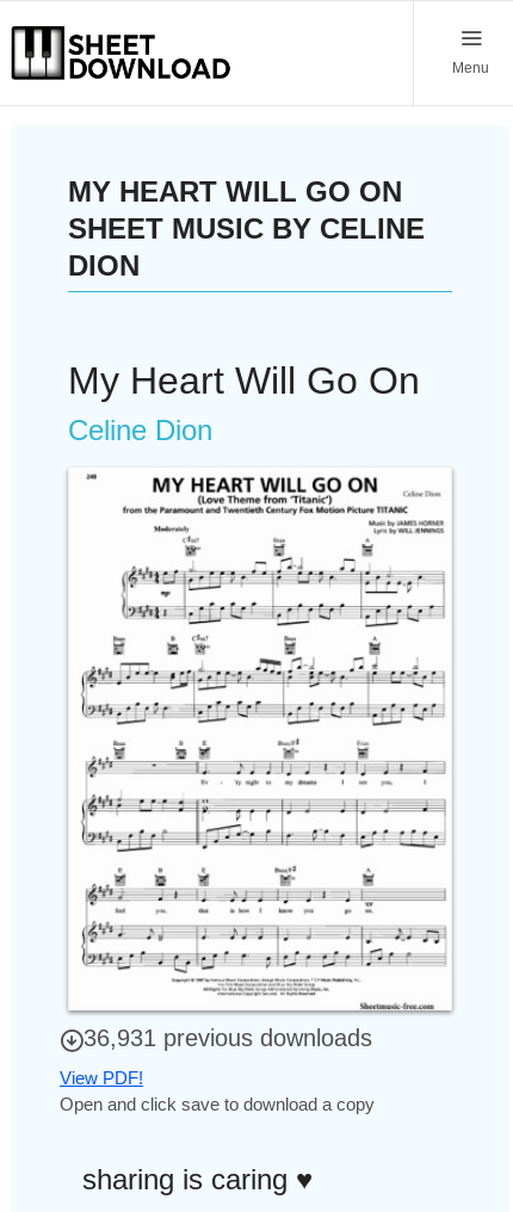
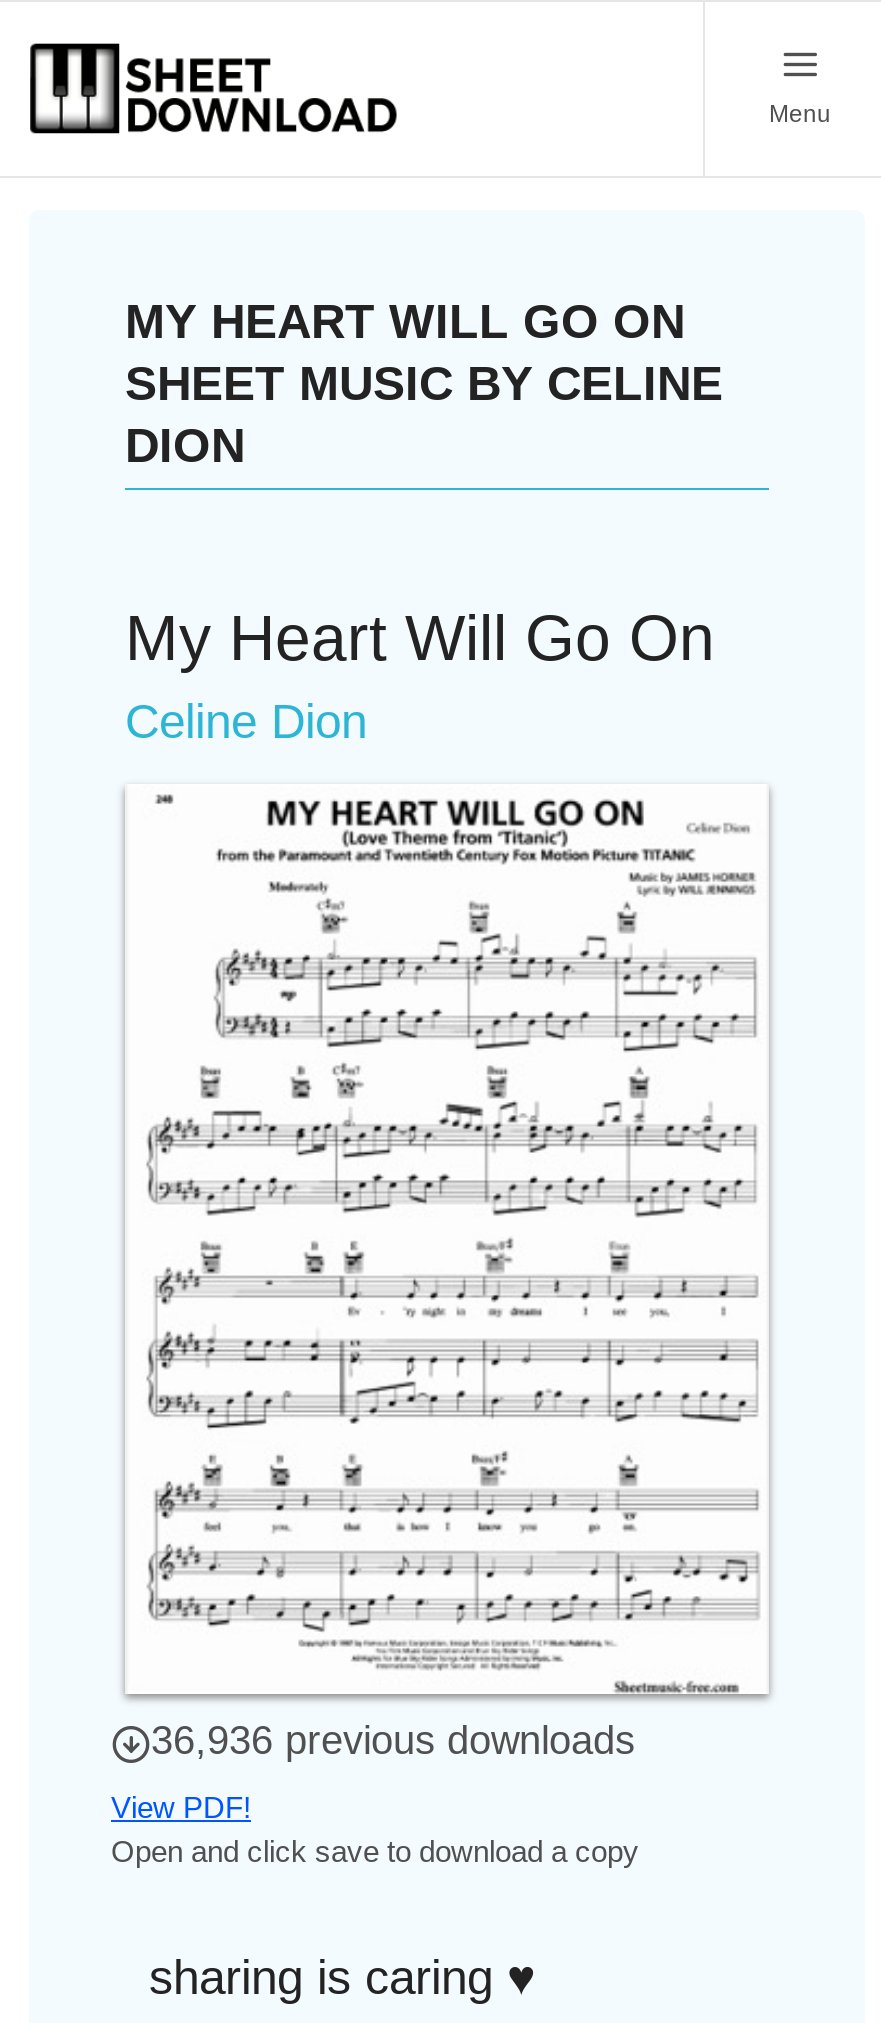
- 36,931 previous downloads
+ 36,936 previous downloads
